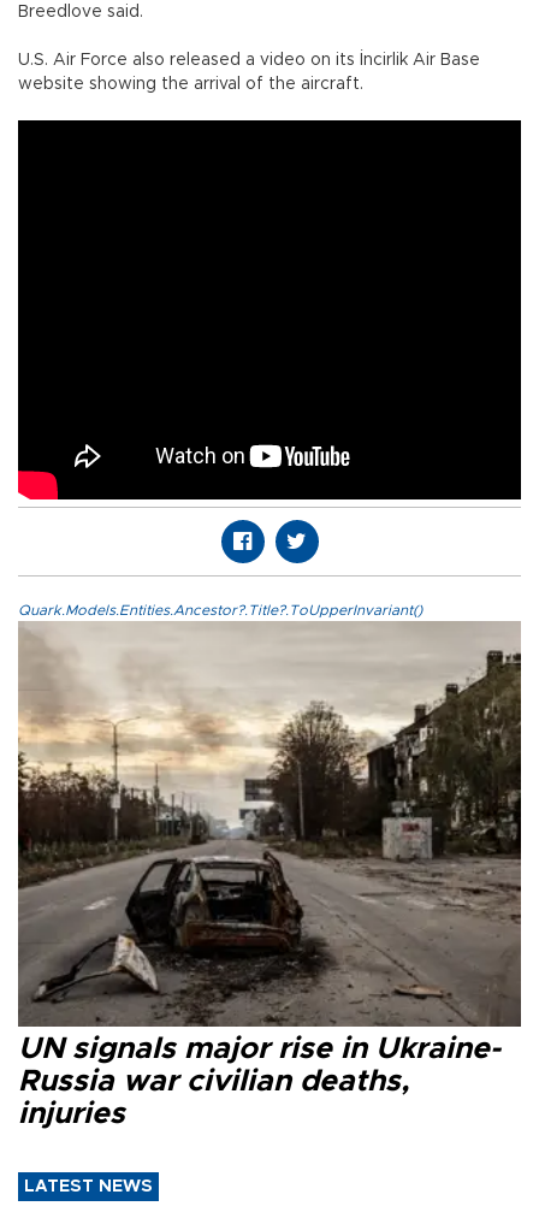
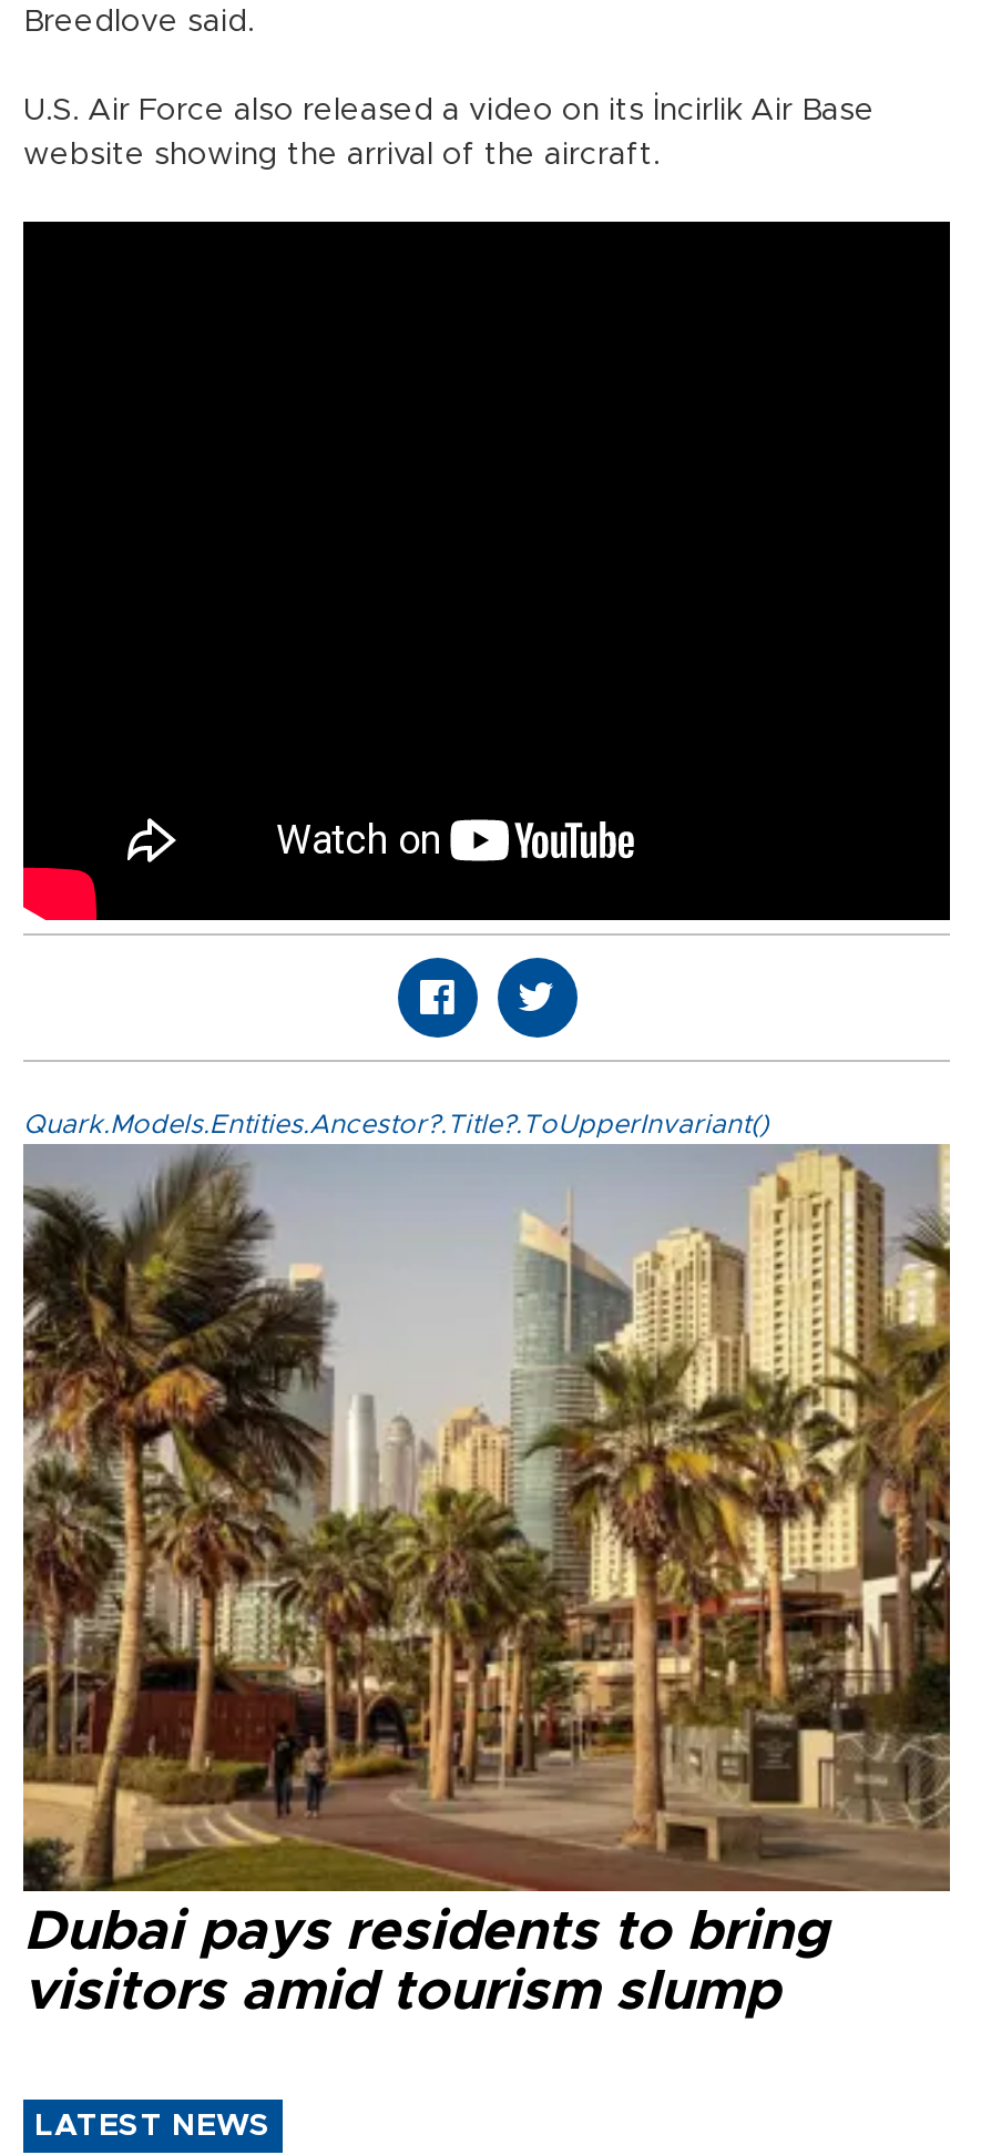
- [image]
- UN signals major rise in Ukraine-
- Russia war civilian deaths,
- injuries
+ [image]
+ Dubai pays residents to bring
+ visitors amid tourism slump
